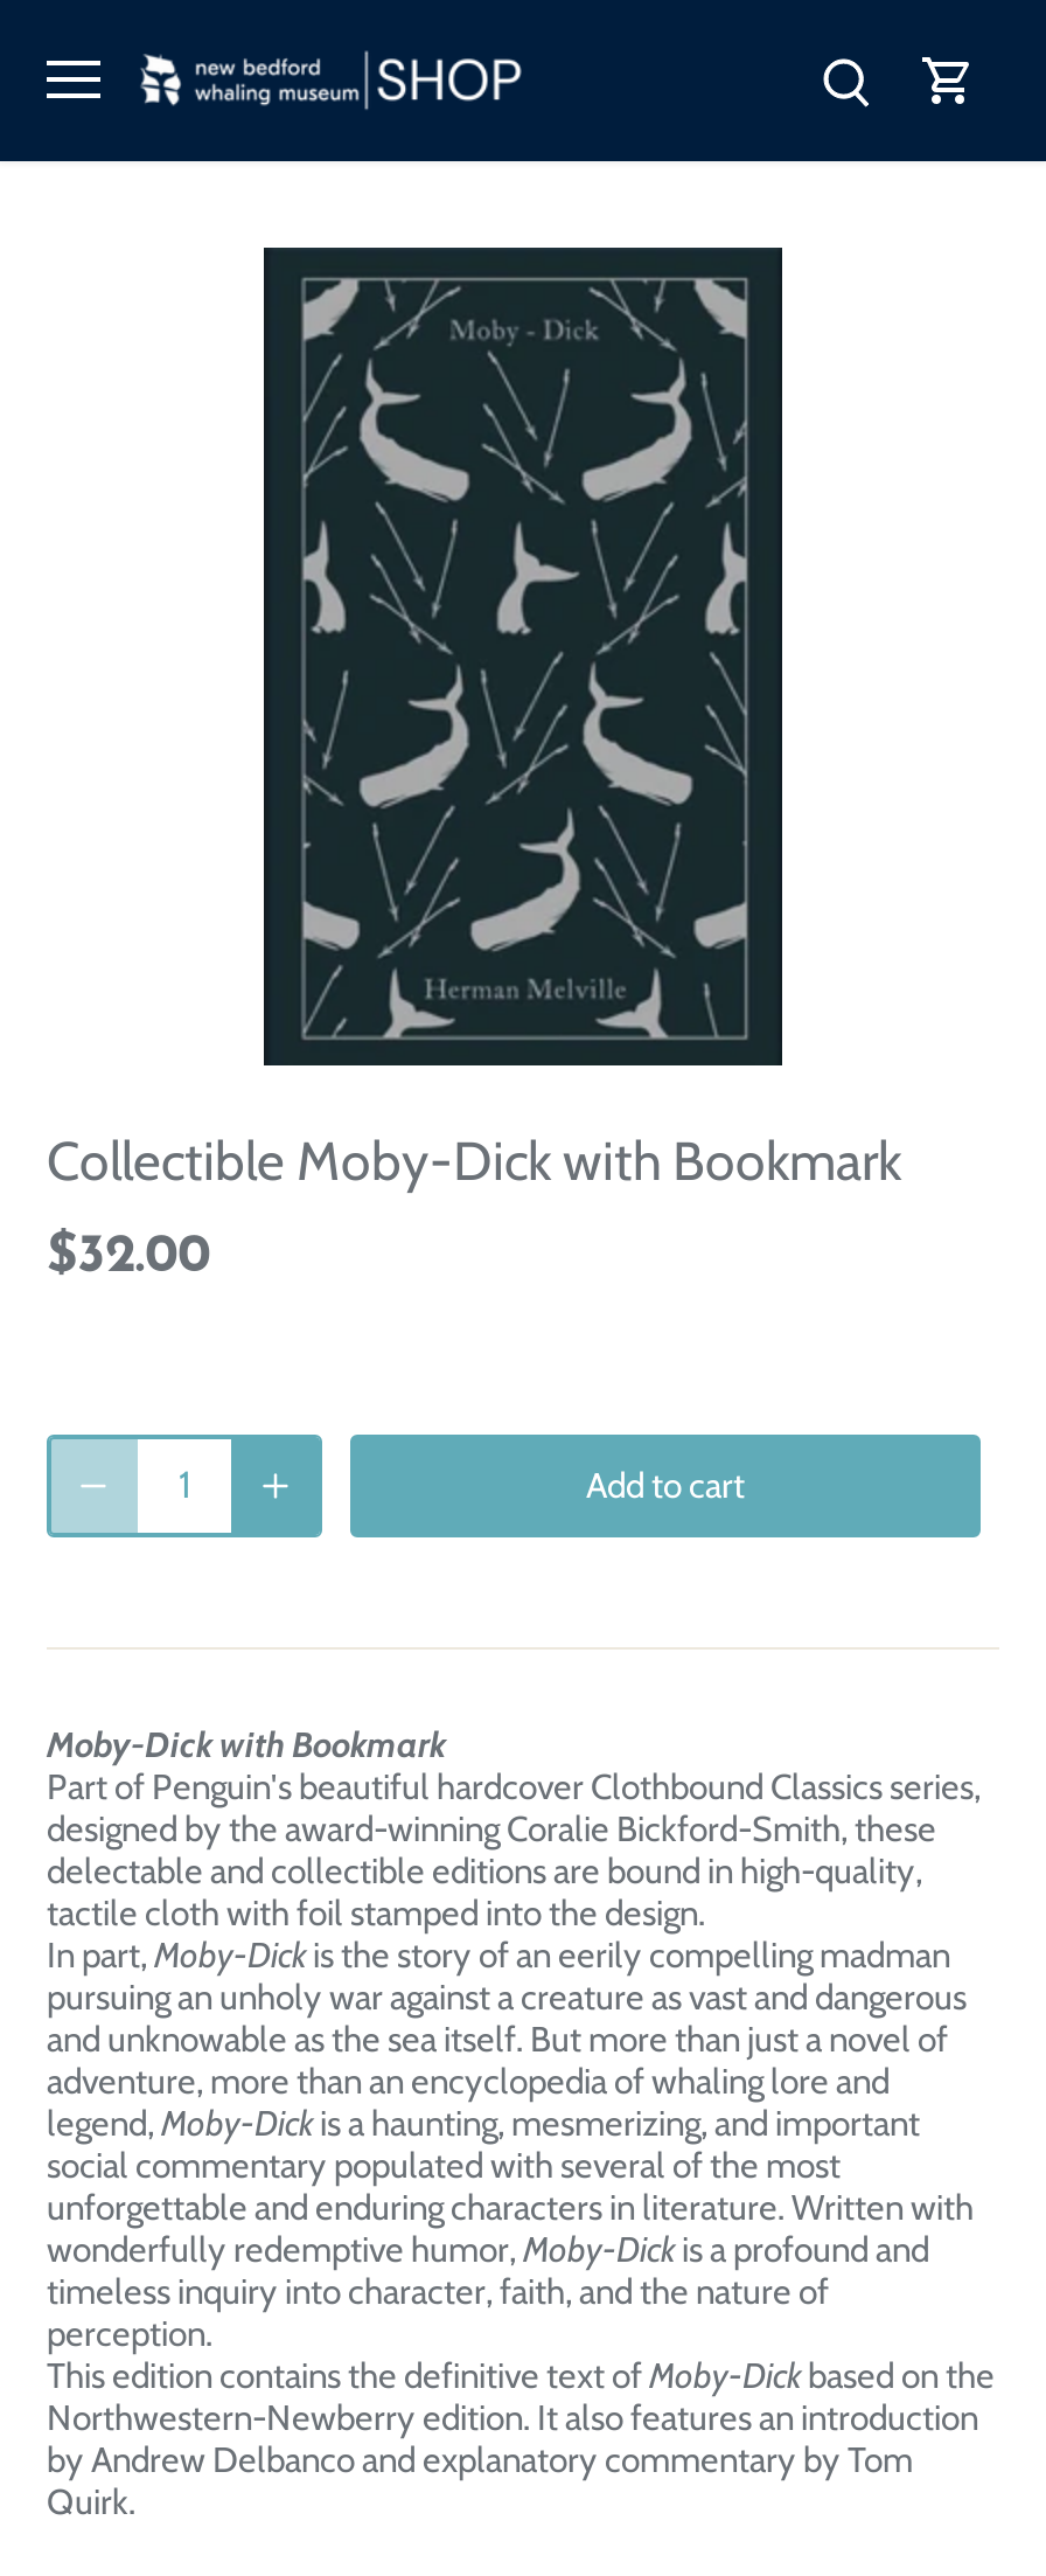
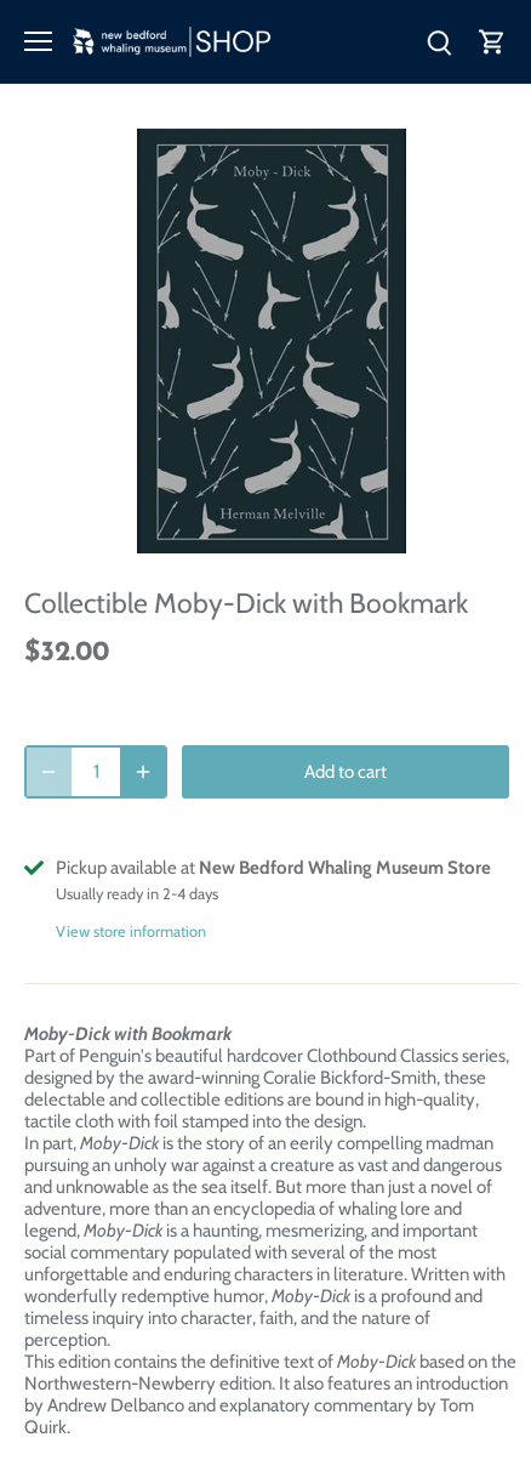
+ Pickup available at New Bedford Whaling Museum Store
+ Usually ready in 2-4 days
+ View store information
